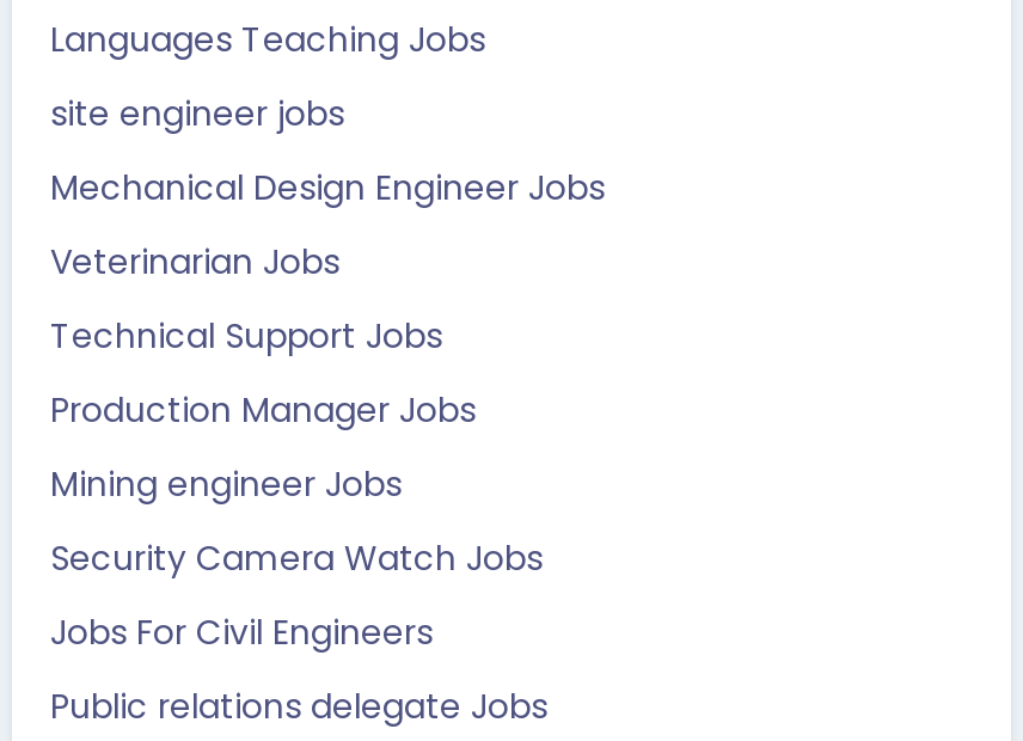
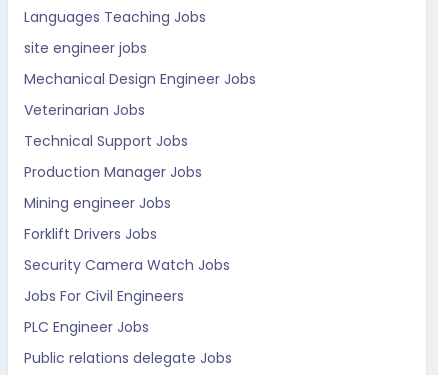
+ Forklift Drivers Jobs

+ PLC Engineer Jobs
